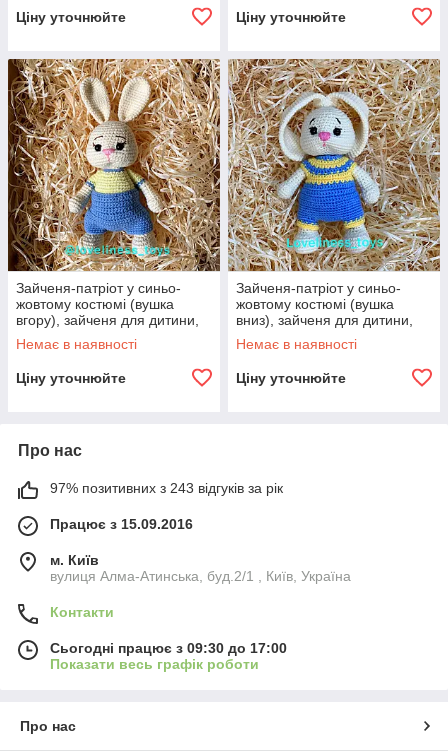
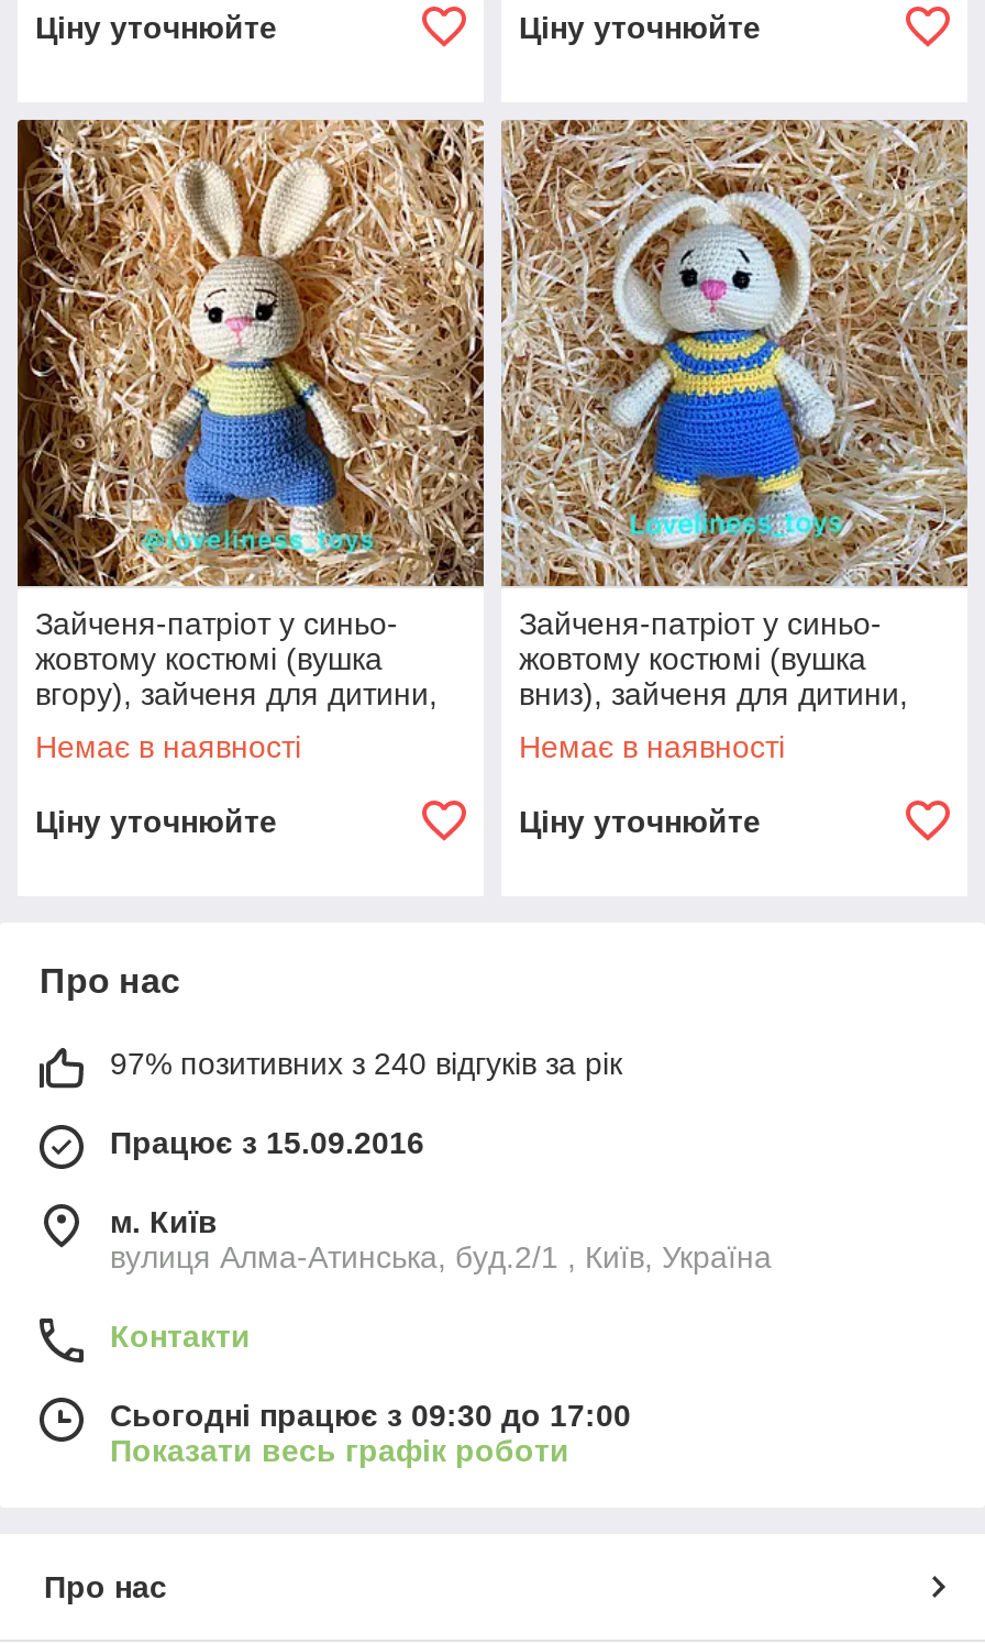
- 97% позитивних з 243 відгуків за рік
+ 97% позитивних з 240 відгуків за рік
